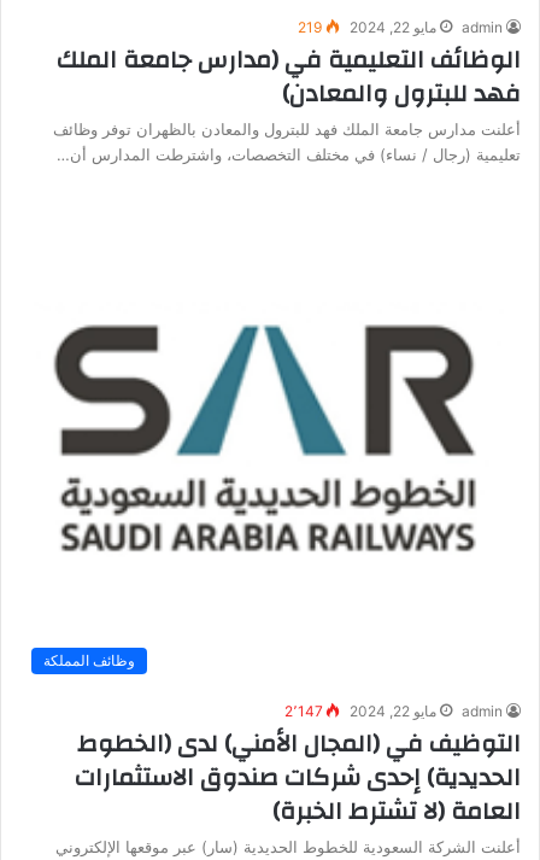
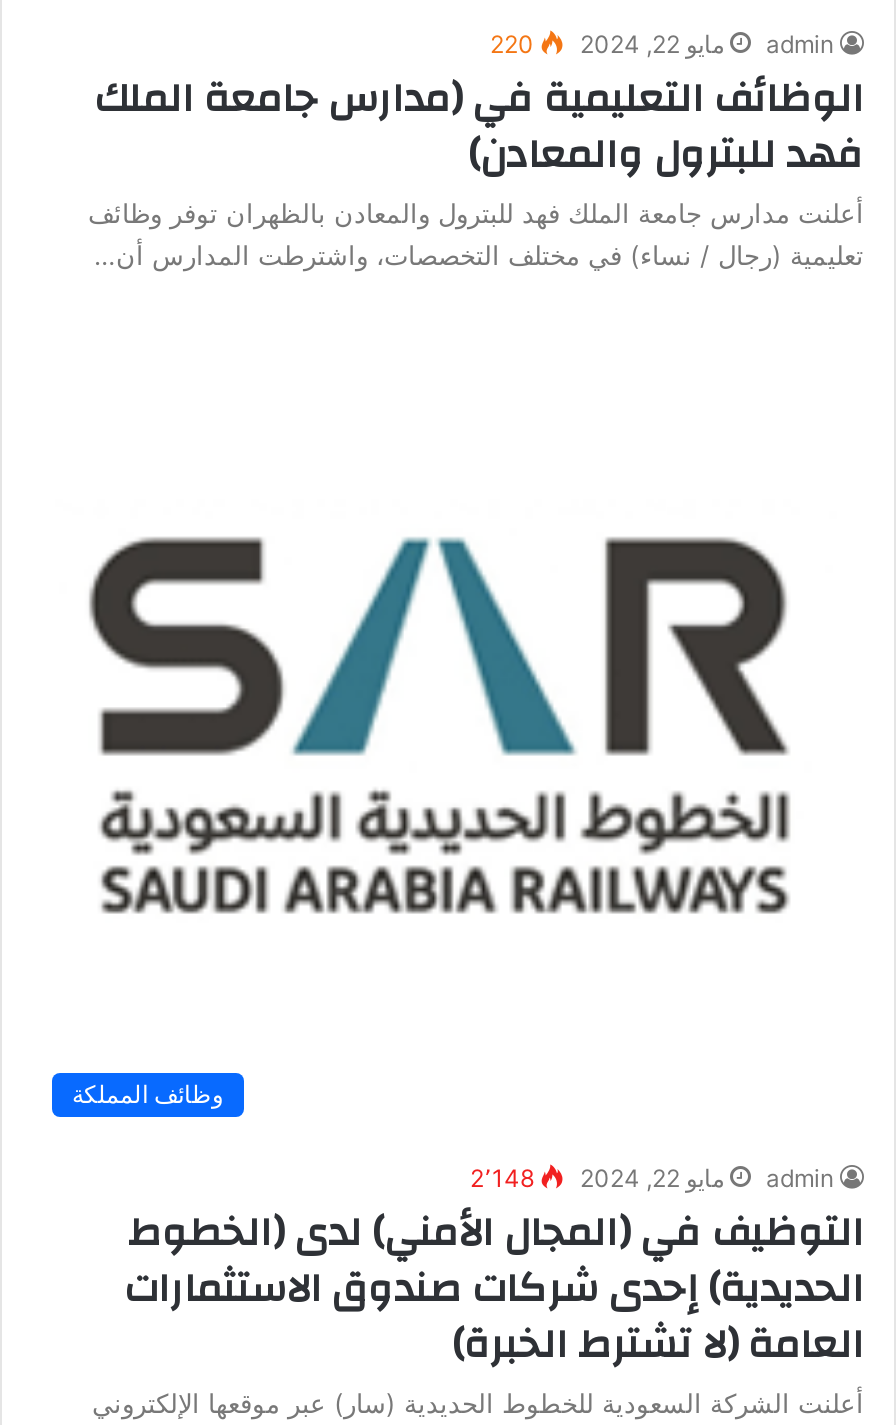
- 219
+ 220

- 2٬147
+ 2٬148
